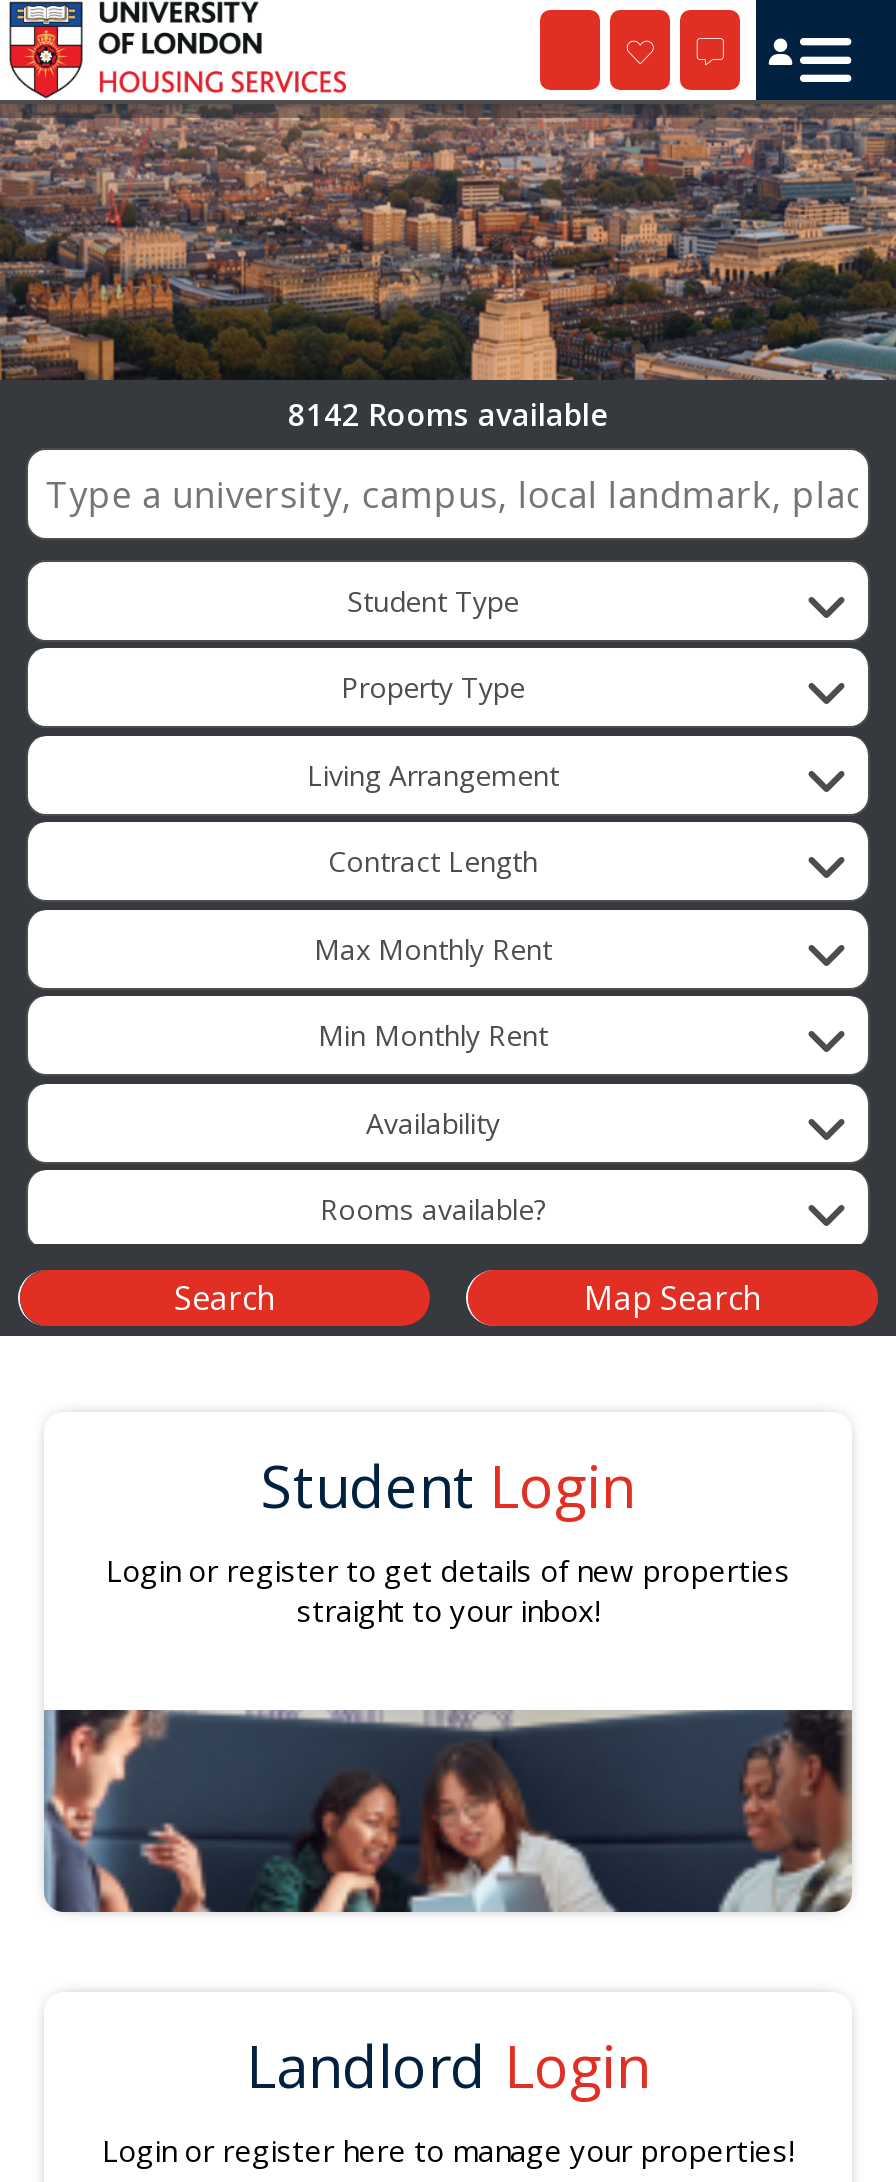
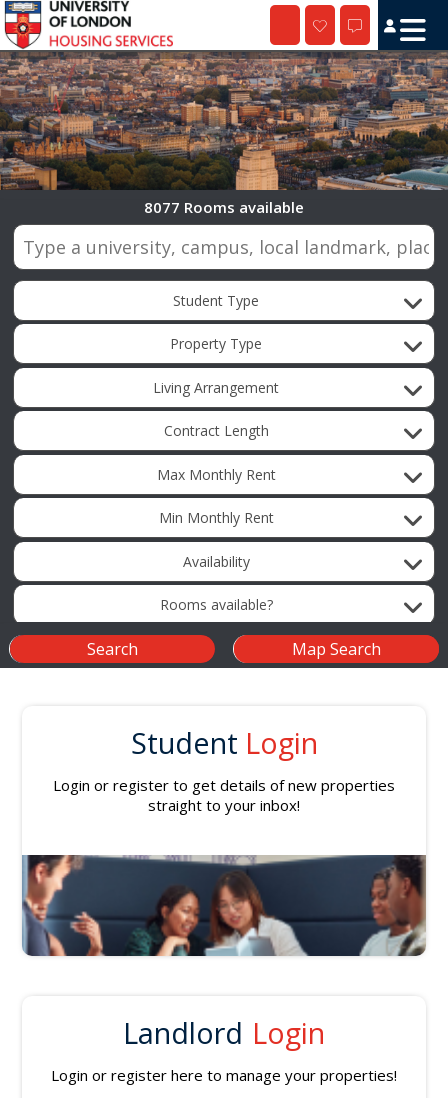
- 8142 Rooms
+ 8077 Rooms
